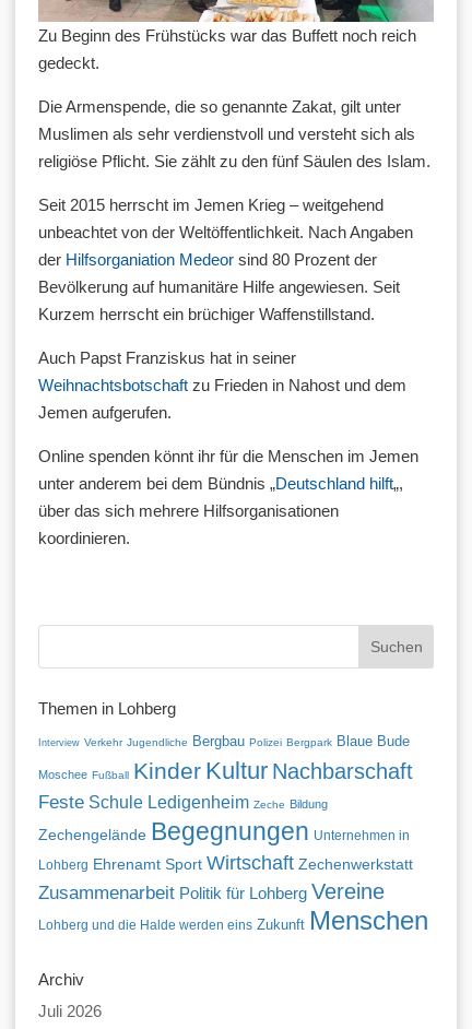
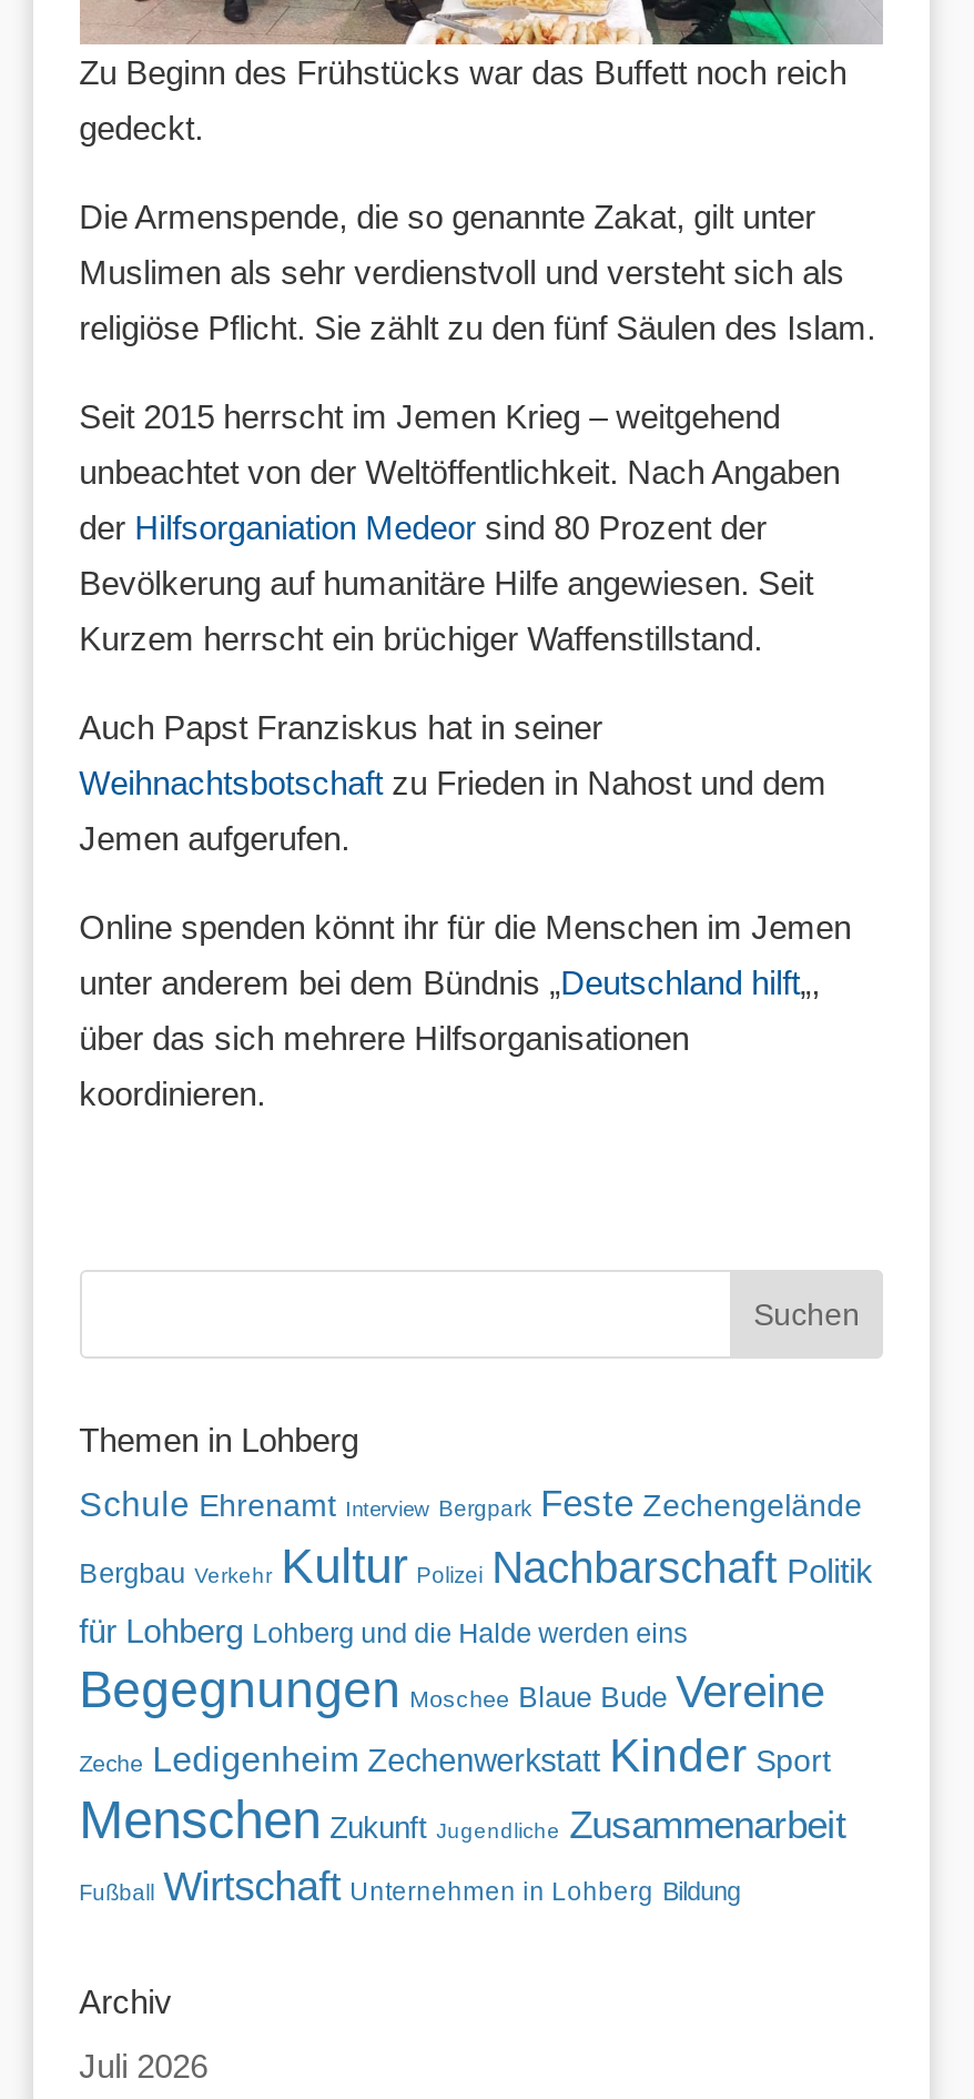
- Interview Verkehr Jugendliche Bergbau Polizei Bergpark Blaue Bude
- Moschee Fußball Kinder Kultur Nachbarschaft
- Feste Schule Ledigenheim Zeche Bildung
- Zechengelände Begegnungen Unternehmen in
- Lohberg Ehrenamt Sport Wirtschaft Zechenwerkstatt
- Zusammenarbeit Politik für Lohberg Vereine
- Lohberg und die Halde werden eins Zukunft Menschen
+ Schule Ehrenamt Interview Bergpark Feste Zechengelände
+ Bergbau Verkehr Kultur Polizei Nachbarschaft Politik
+ für Lohberg Lohberg und die Halde werden eins
+ Begegnungen Moschee Blaue Bude Vereine
+ Zeche Ledigenheim Zechenwerkstatt Kinder Sport
+ Menschen Zukunft Jugendliche Zusammenarbeit
+ Fußball Wirtschaft Unternehmen in Lohberg Bildung
